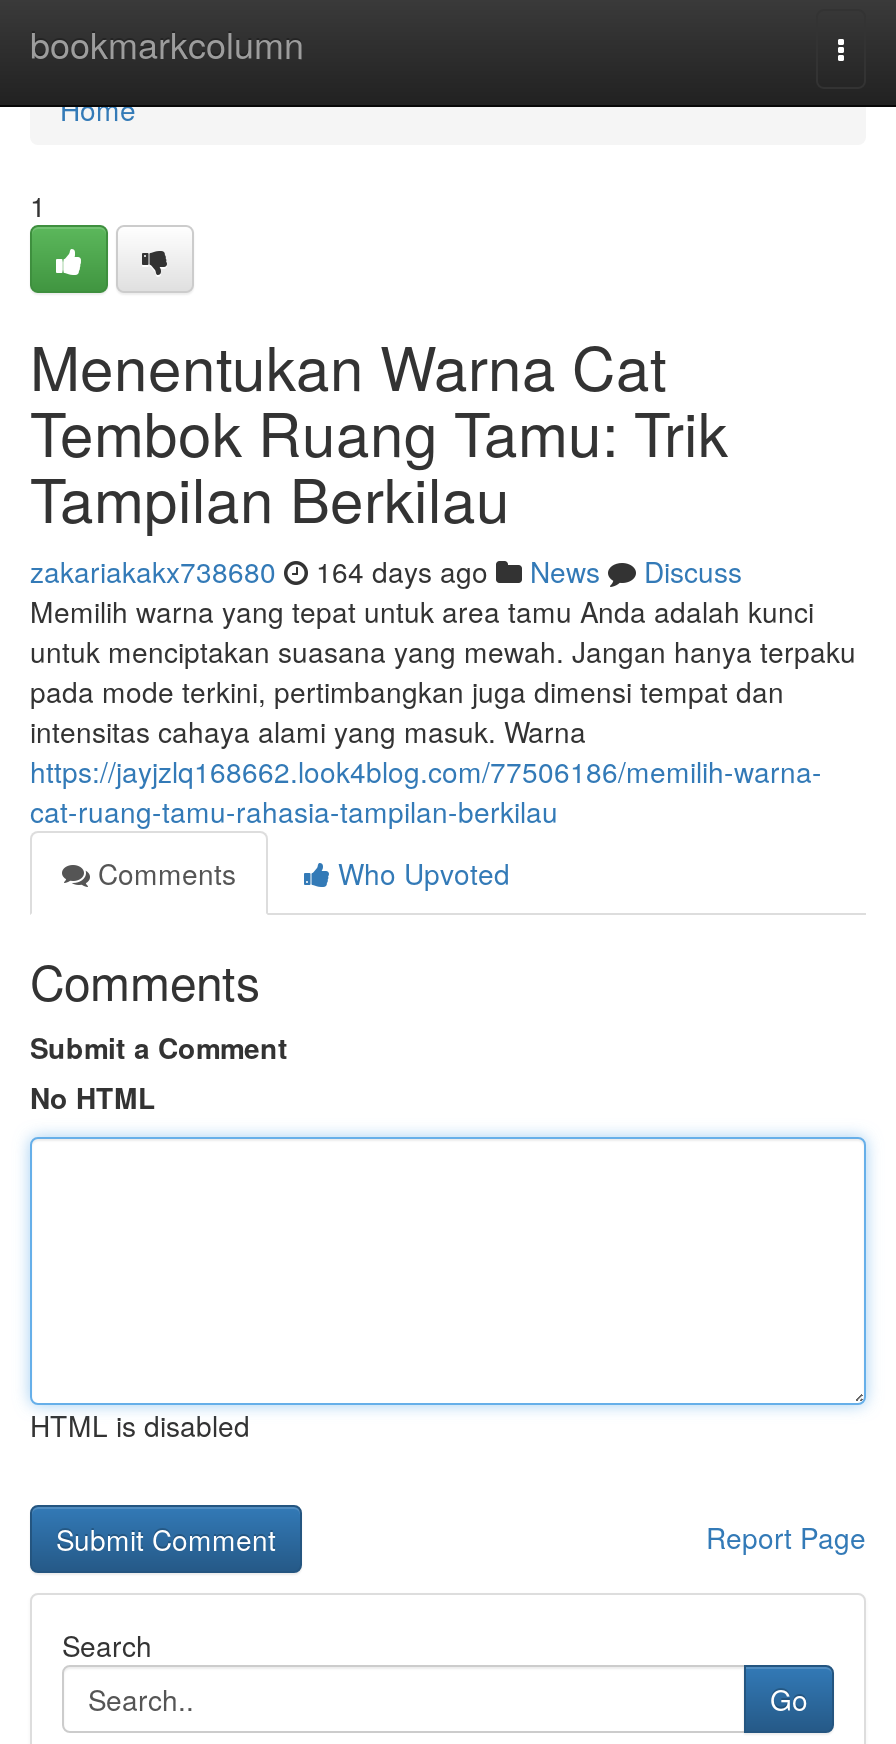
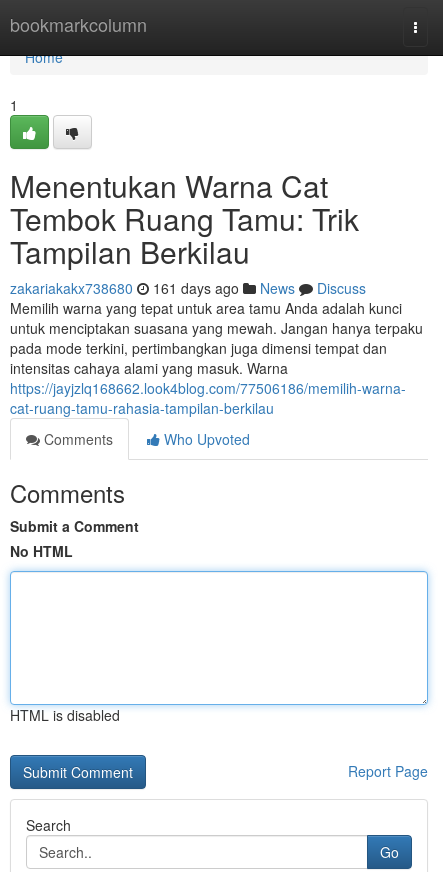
- zakariakakx738680 164 days ago News Discuss
+ zakariakakx738680 161 days ago News Discuss
